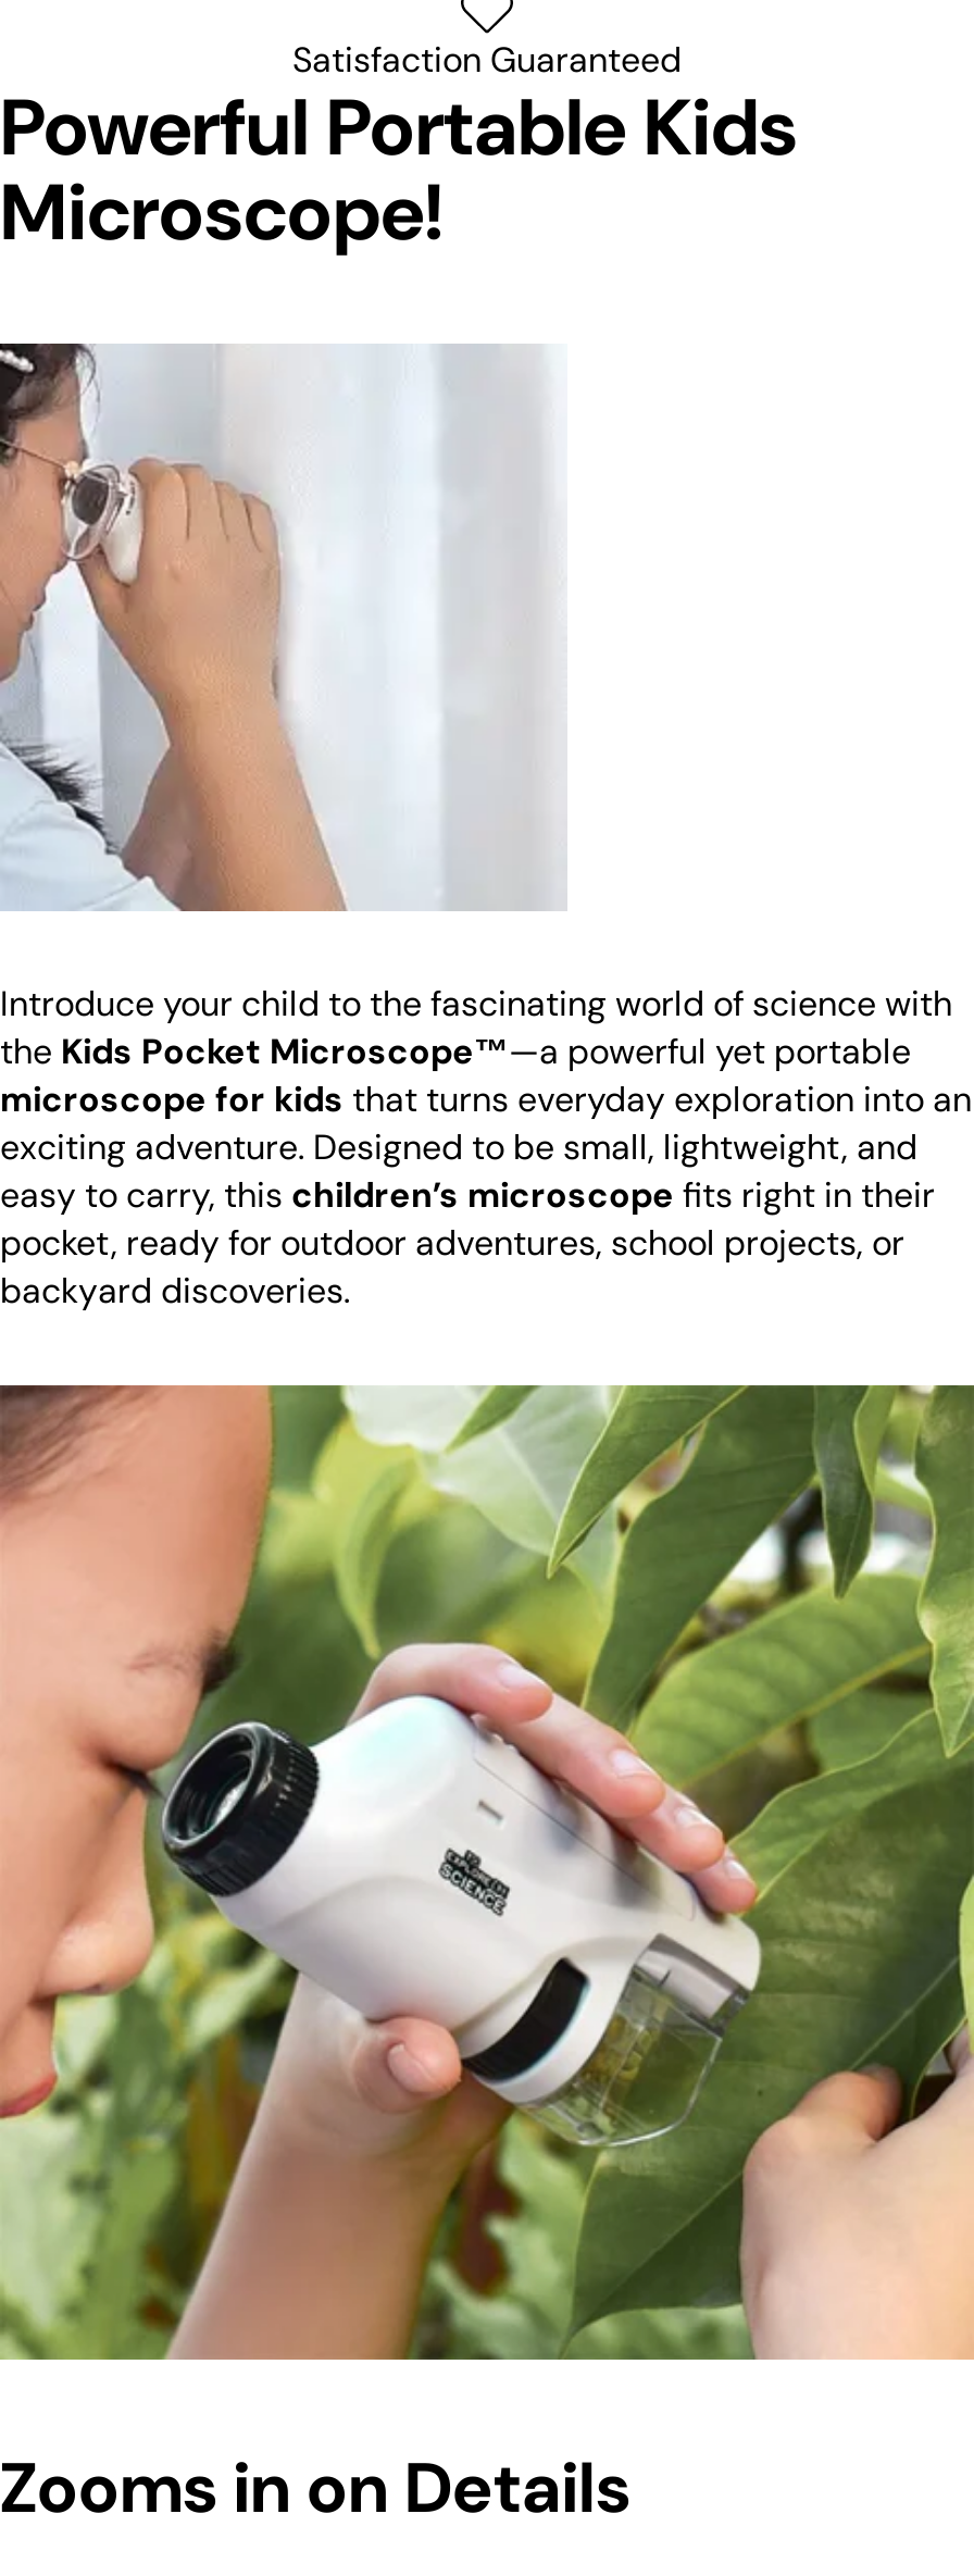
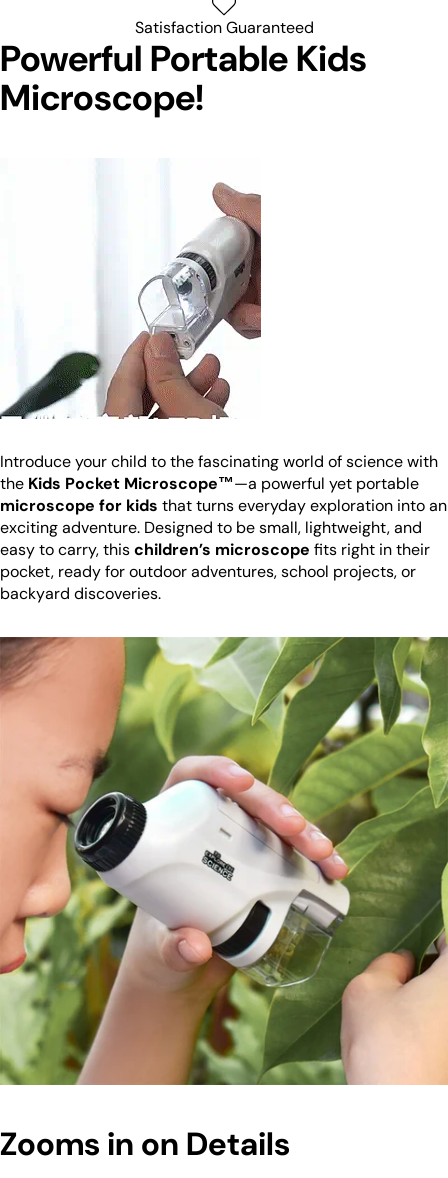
- [image]
+ [image]
